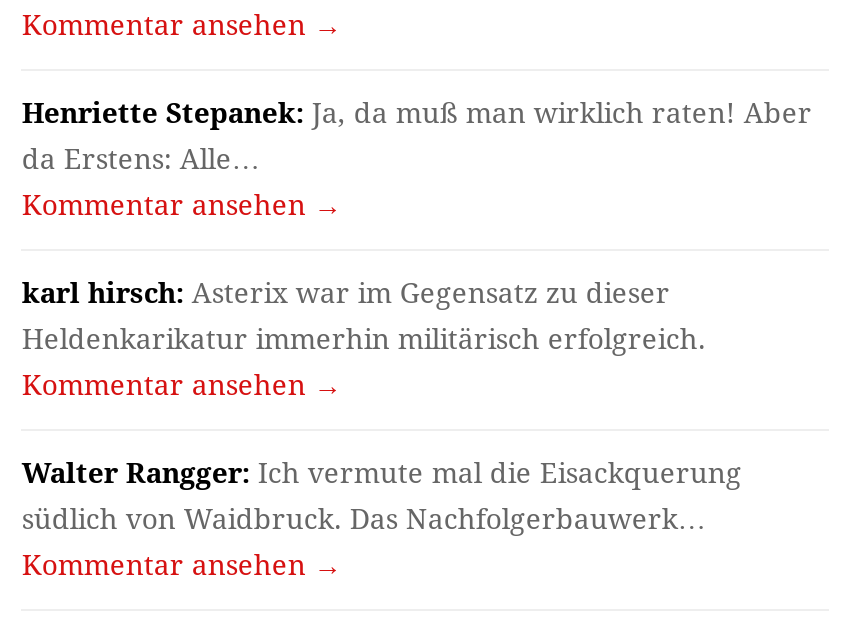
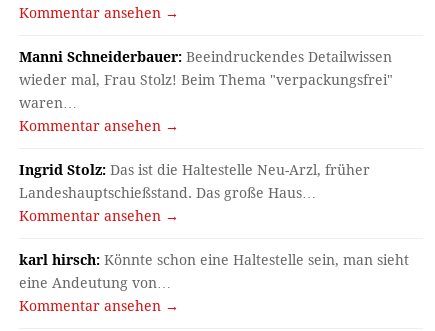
- Henriette Stepanek: Ja, da muß man wirklich raten! Aber
- da Erstens: Alle…
+ Manni Schneiderbauer: Beeindruckendes Detailwissen
+ wieder mal, Frau Stolz! Beim Thema "verpackungsfrei"
+ waren…

- karl hirsch: Asterix war im Gegensatz zu dieser
- Heldenkarikatur immerhin militärisch erfolgreich.
+ Ingrid Stolz: Das ist die Haltestelle Neu-Arzl, früher
+ Landeshauptschießstand. Das große Haus…

- Walter Rangger: Ich vermute mal die Eisackquerung
- südlich von Waidbruck. Das Nachfolgerbauwerk…
+ karl hirsch: Könnte schon eine Haltestelle sein, man sieht
+ eine Andeutung von…
